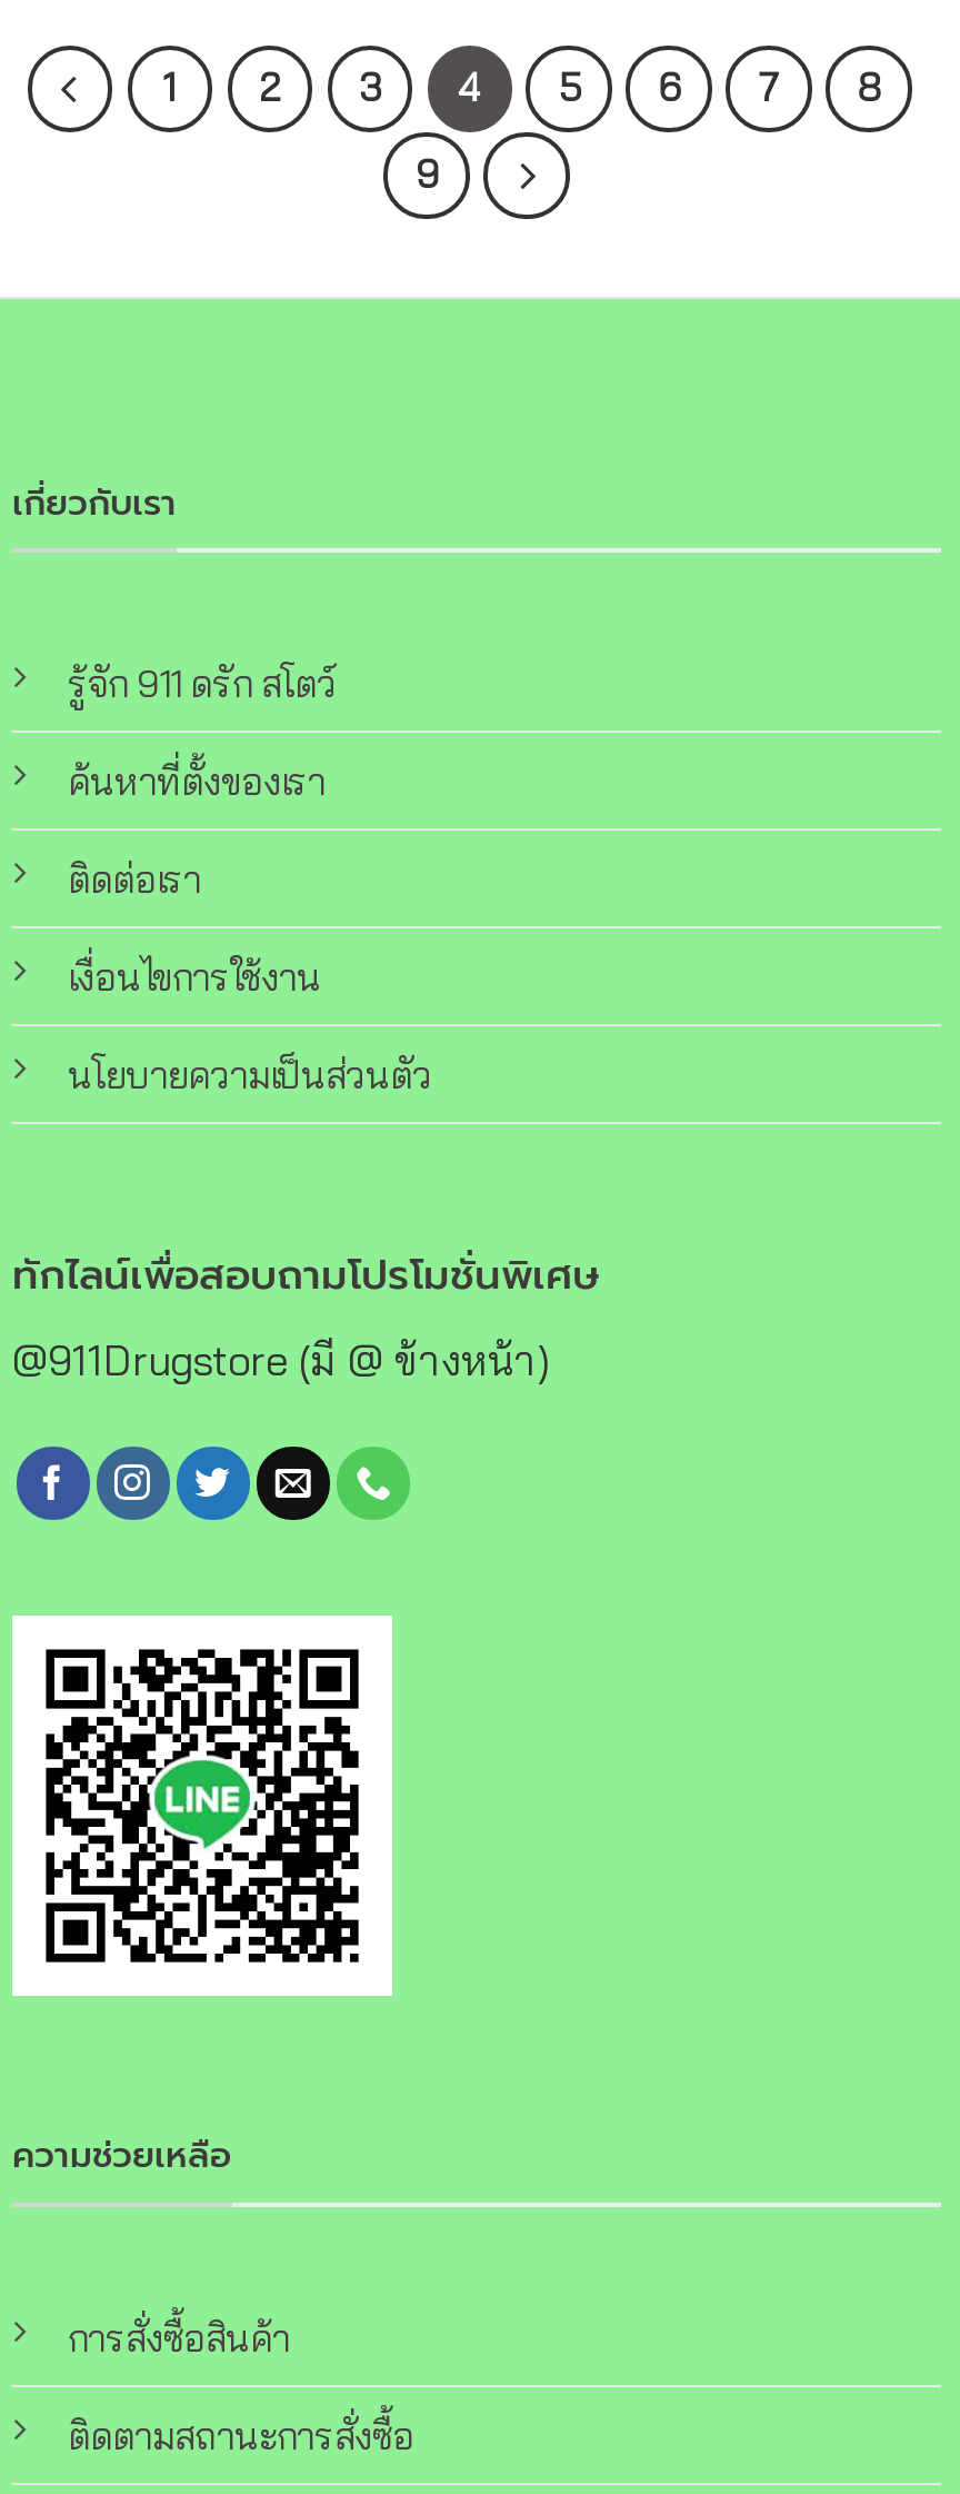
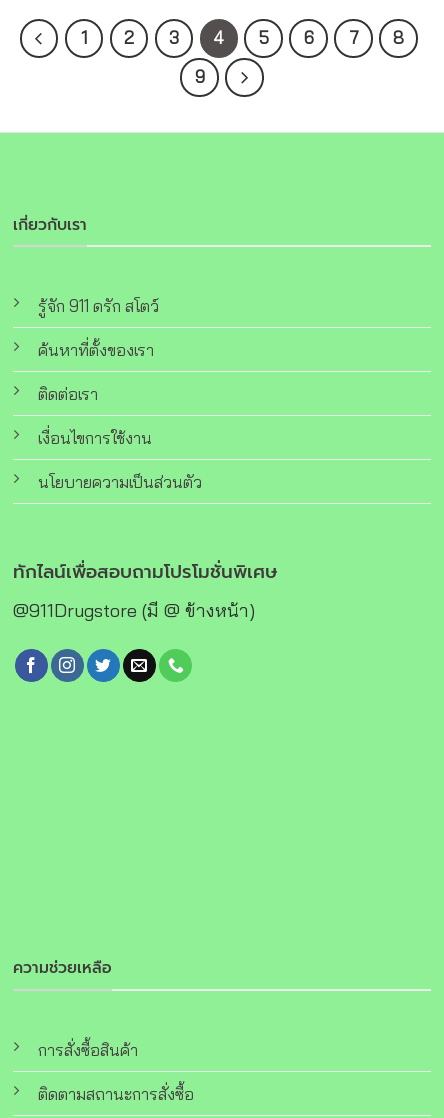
- [image]
